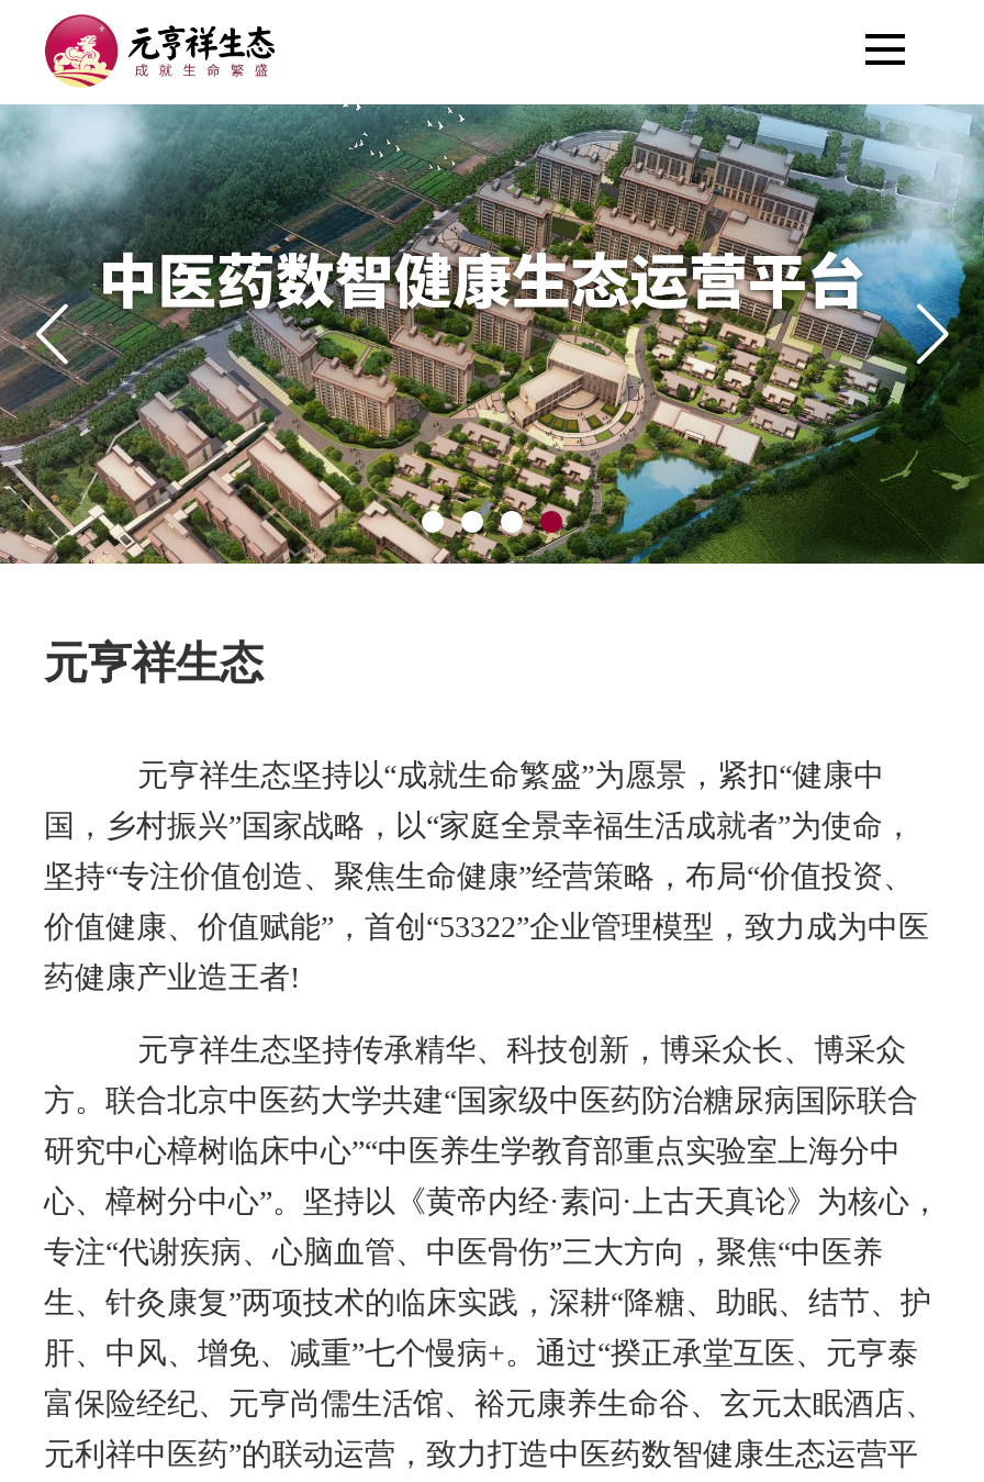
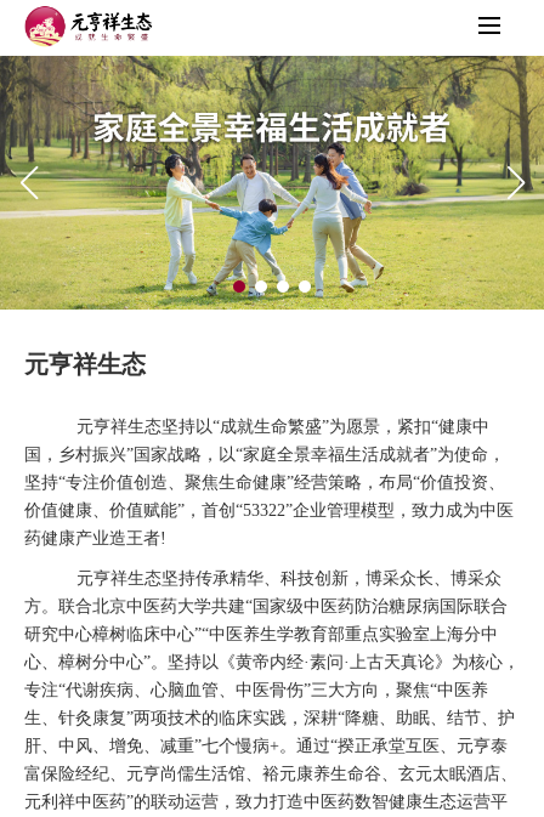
- [image]
+ [image]
